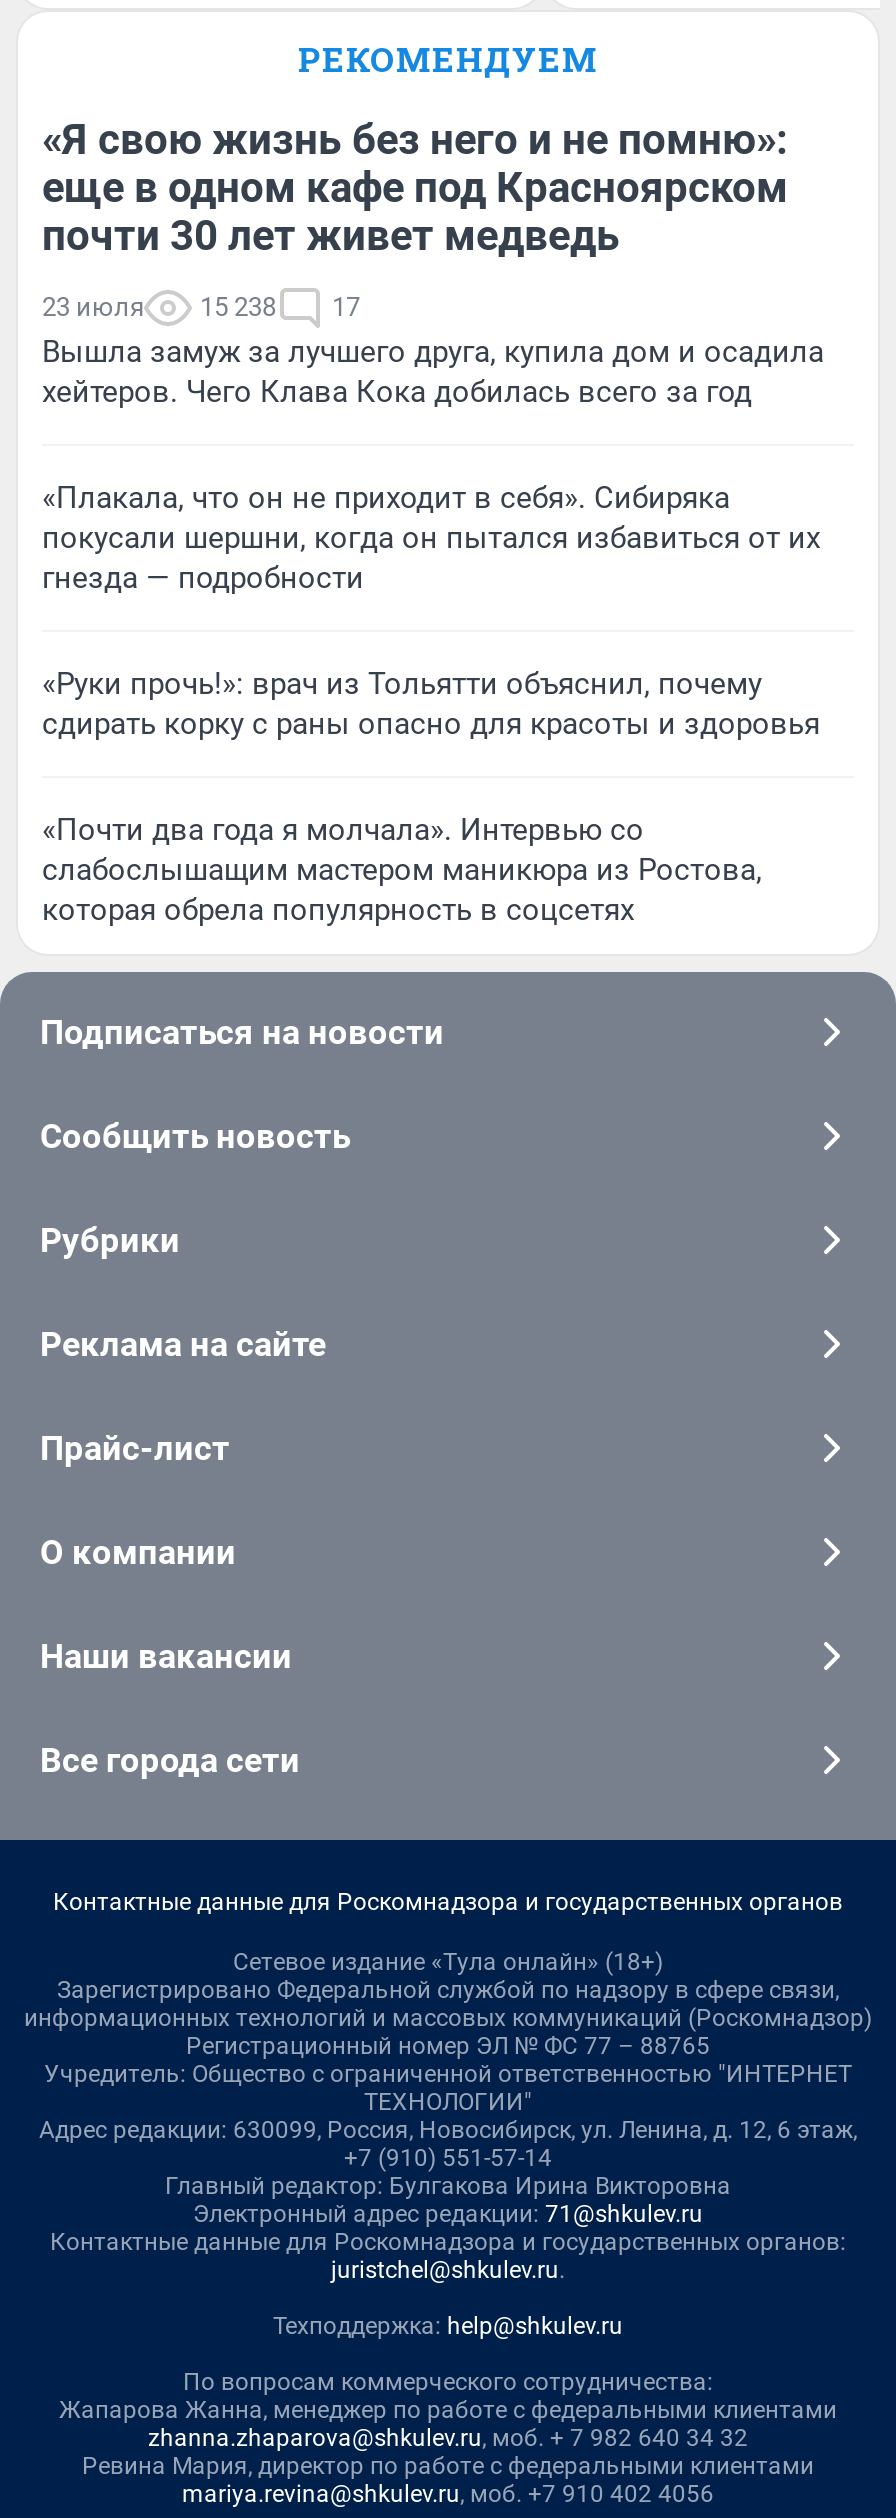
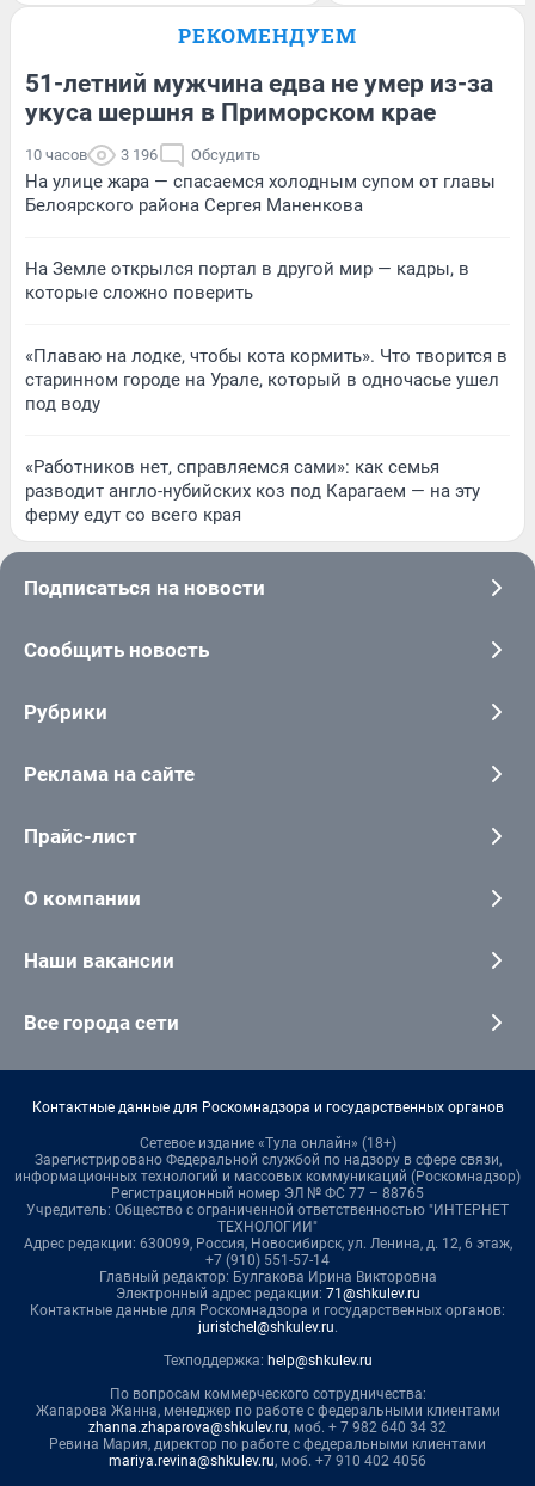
- «Я свою жизнь без него и не помню»:
- еще в одном кафе под Красноярском
- почти 30 лет живет медведь
+ 51-летний мужчина едва не умер из-за
+ укуса шершня в Приморском крае

- 23 июля
- 15 238
- 17
- Вышла замуж за лучшего друга, купила дом и осадила
- хейтеров. Чего Клава Кока добилась всего за год
+ 10 часов
+ 3 196
+ Обсудить
+ На улице жара — спасаемся холодным супом от главы
+ Белоярского района Сергея Маненкова

- «Плакала, что он не приходит в себя». Сибиряка
- покусали шершни, когда он пытался избавиться от их
- гнезда — подробности
+ На Земле открылся портал в другой мир — кадры, в
+ которые сложно поверить

- «Руки прочь!»: врач из Тольятти объяснил, почему
- сдирать корку с раны опасно для красоты и здоровья
+ «Плаваю на лодке, чтобы кота кормить». Что творится в
+ старинном городе на Урале, который в одночасье ушел
+ под воду

- «Почти два года я молчала». Интервью со
- слабослышащим мастером маникюра из Ростова,
- которая обрела популярность в соцсетях
+ «Работников нет, справляемся сами»: как семья
+ разводит англо-нубийских коз под Карагаем — на эту
+ ферму едут со всего края
